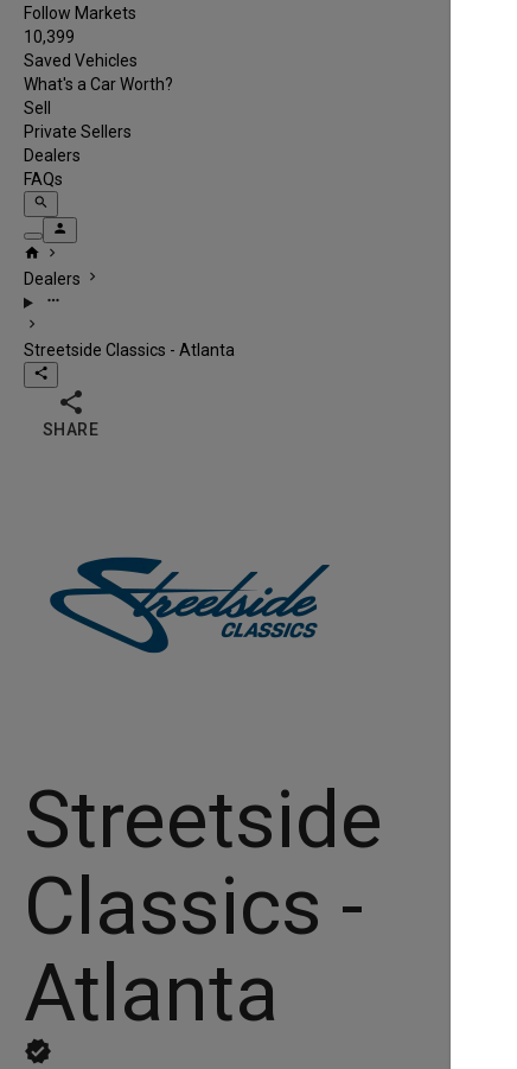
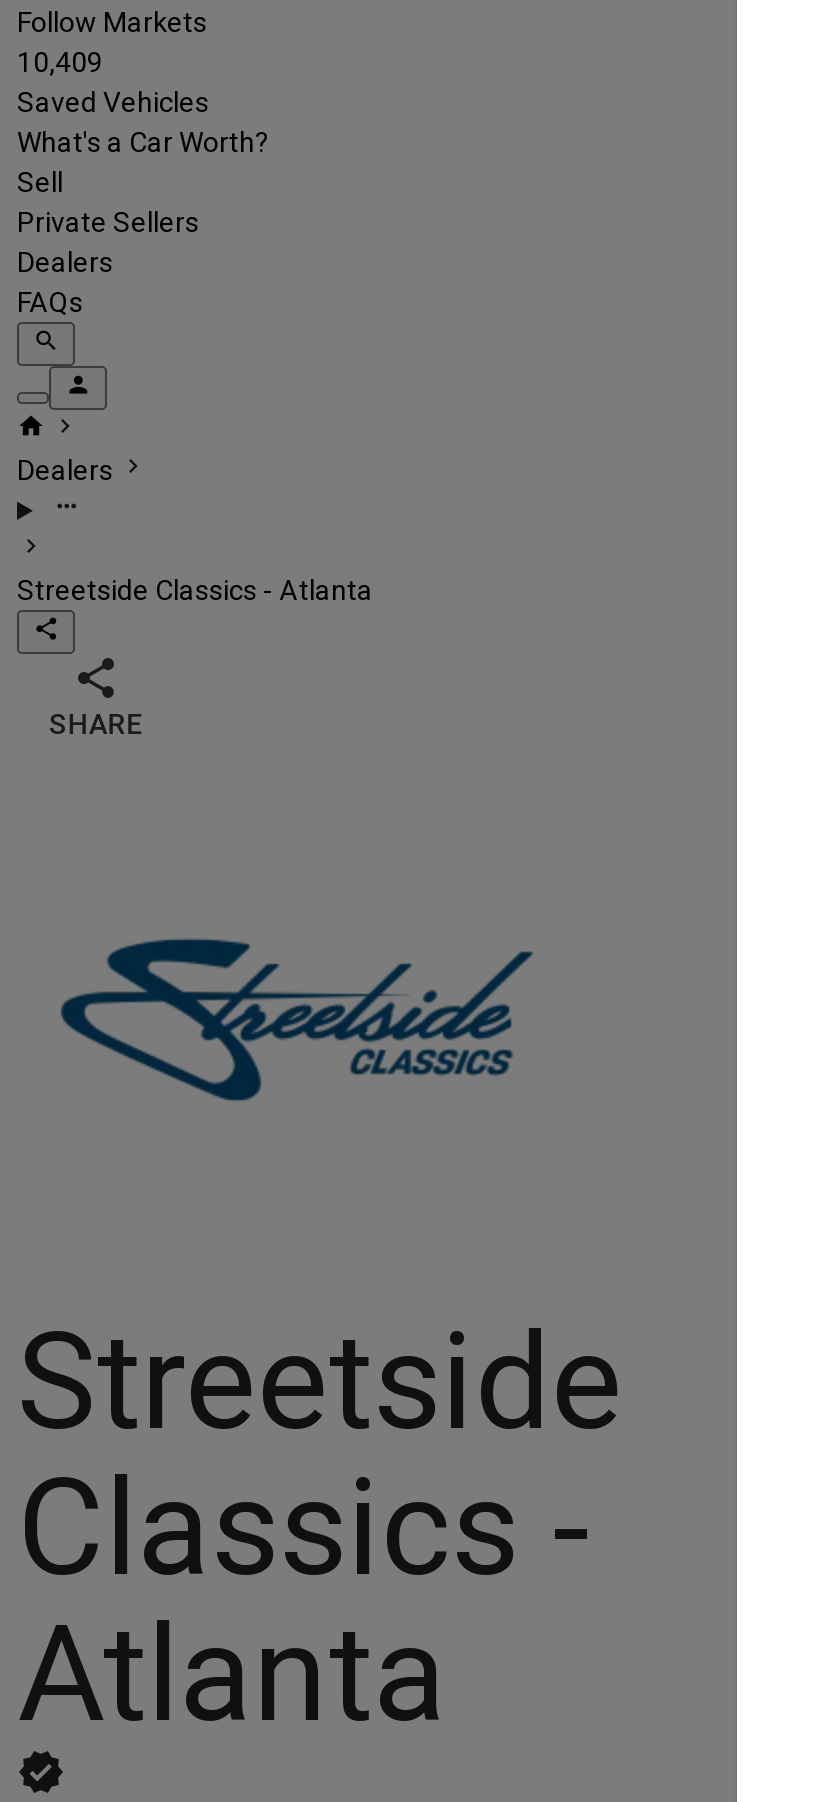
- 10,399
+ 10,409
